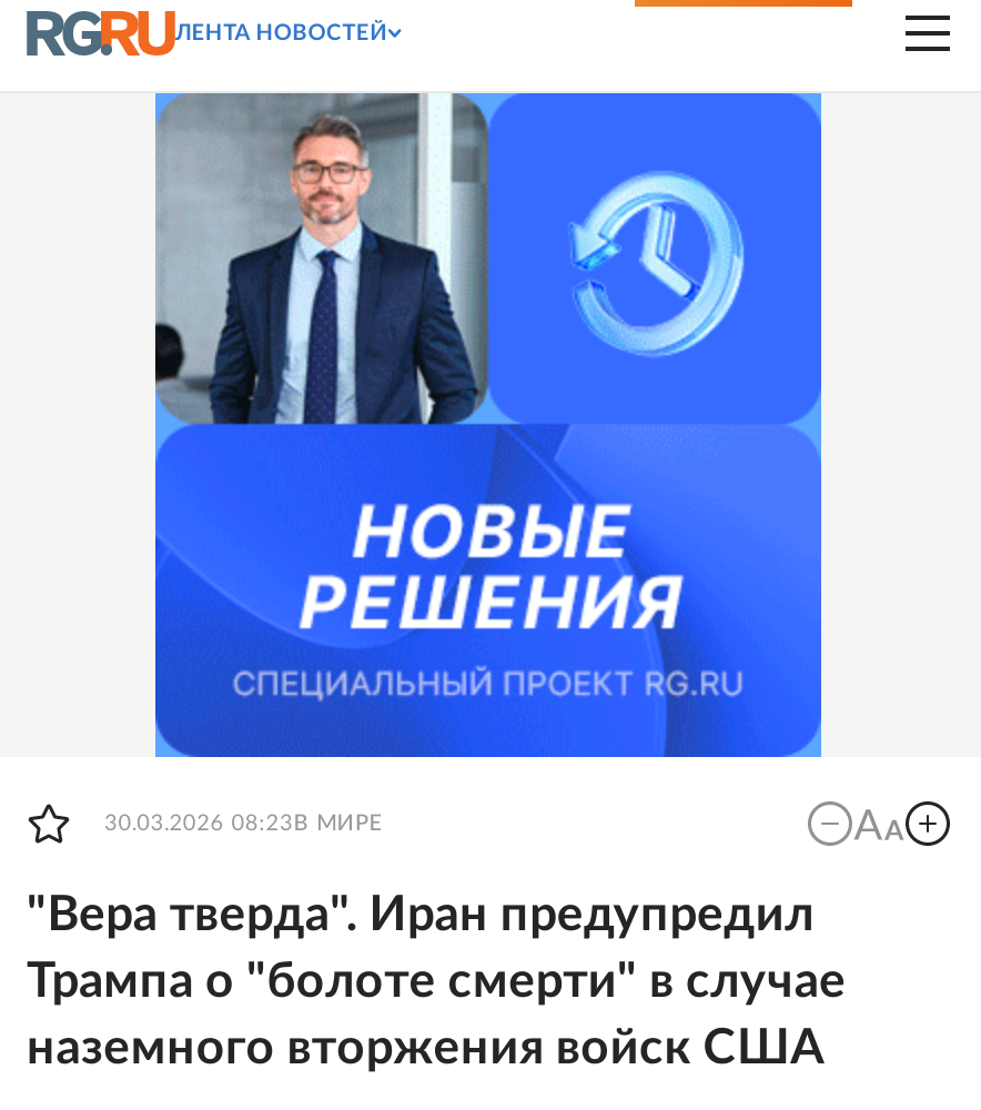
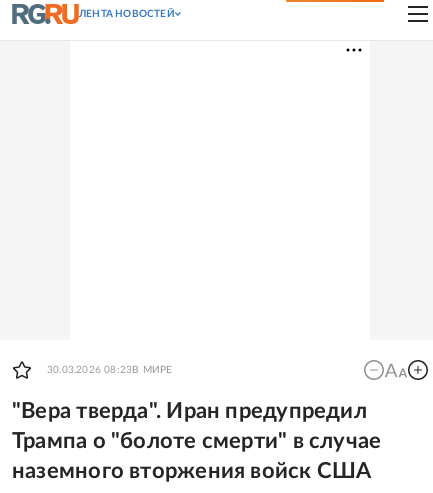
- [image]
